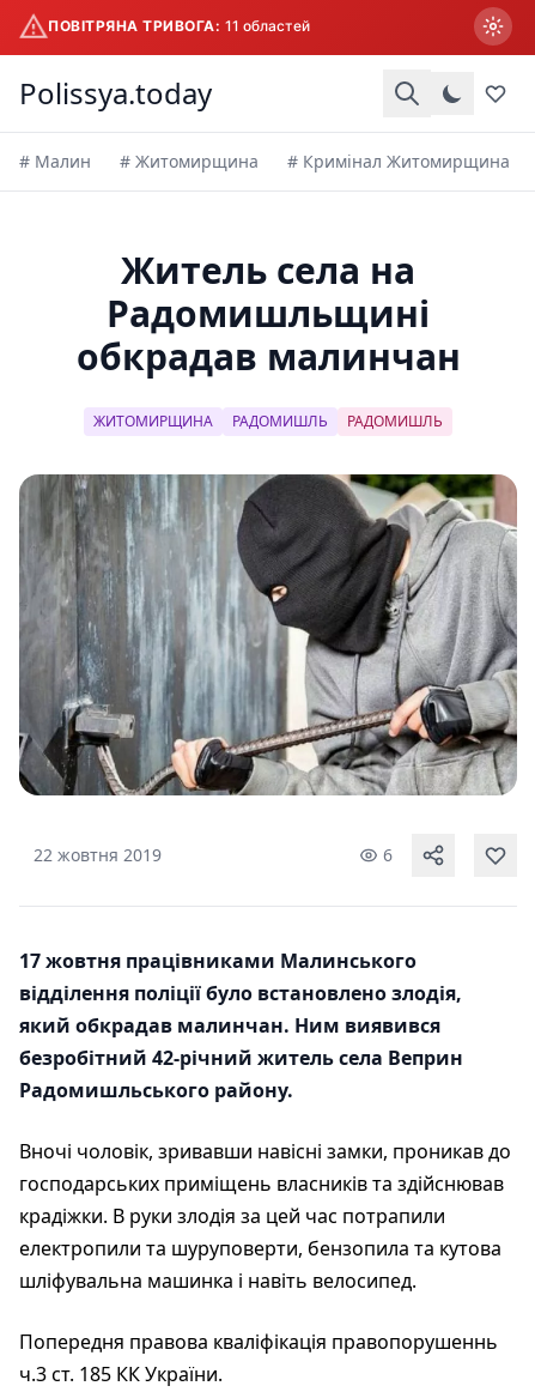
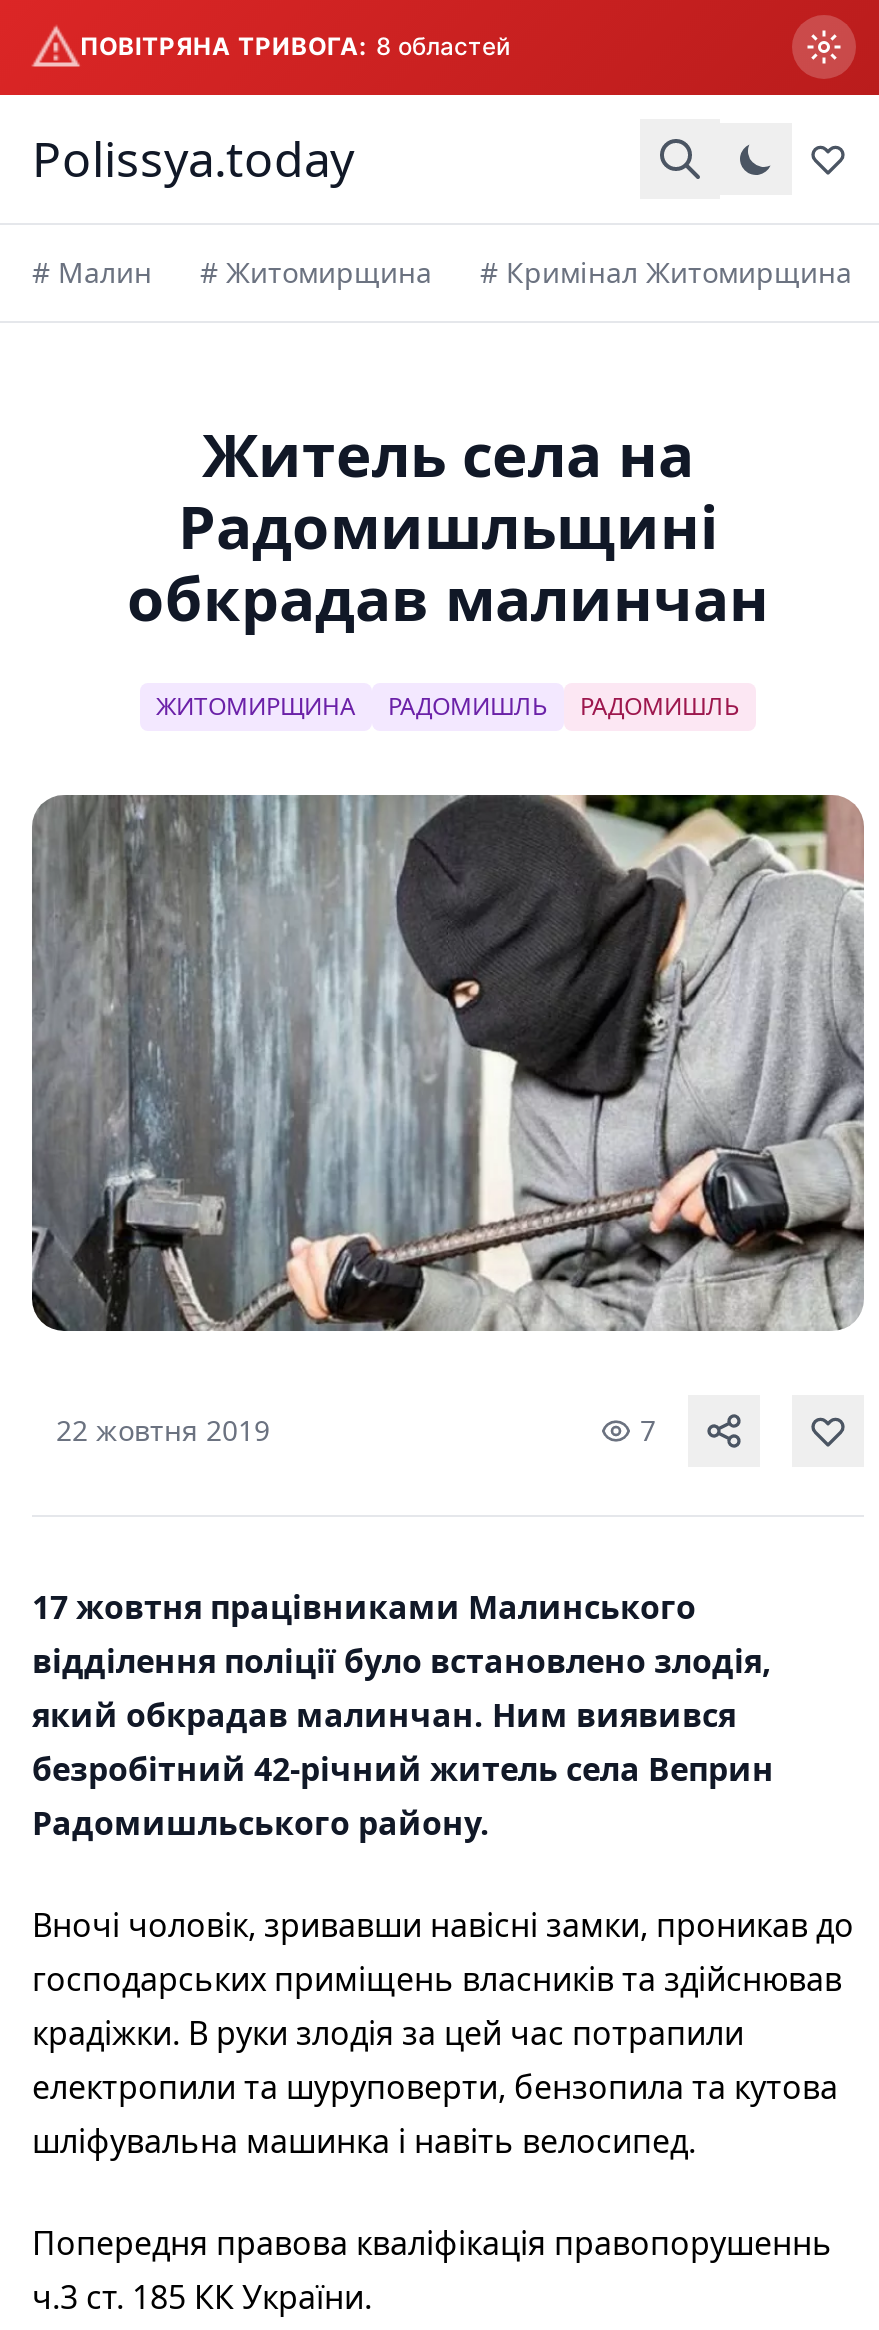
- ПОВІТРЯНА ТРИВОГА: 11 областей
+ ПОВІТРЯНА ТРИВОГА: 8 областей

- 6
+ 7
